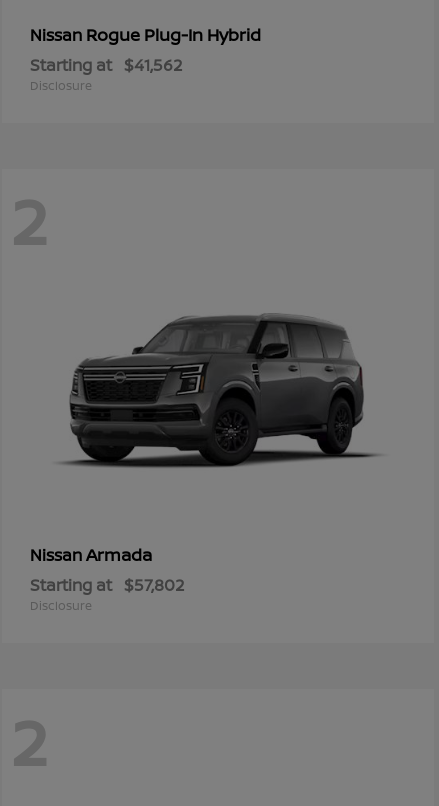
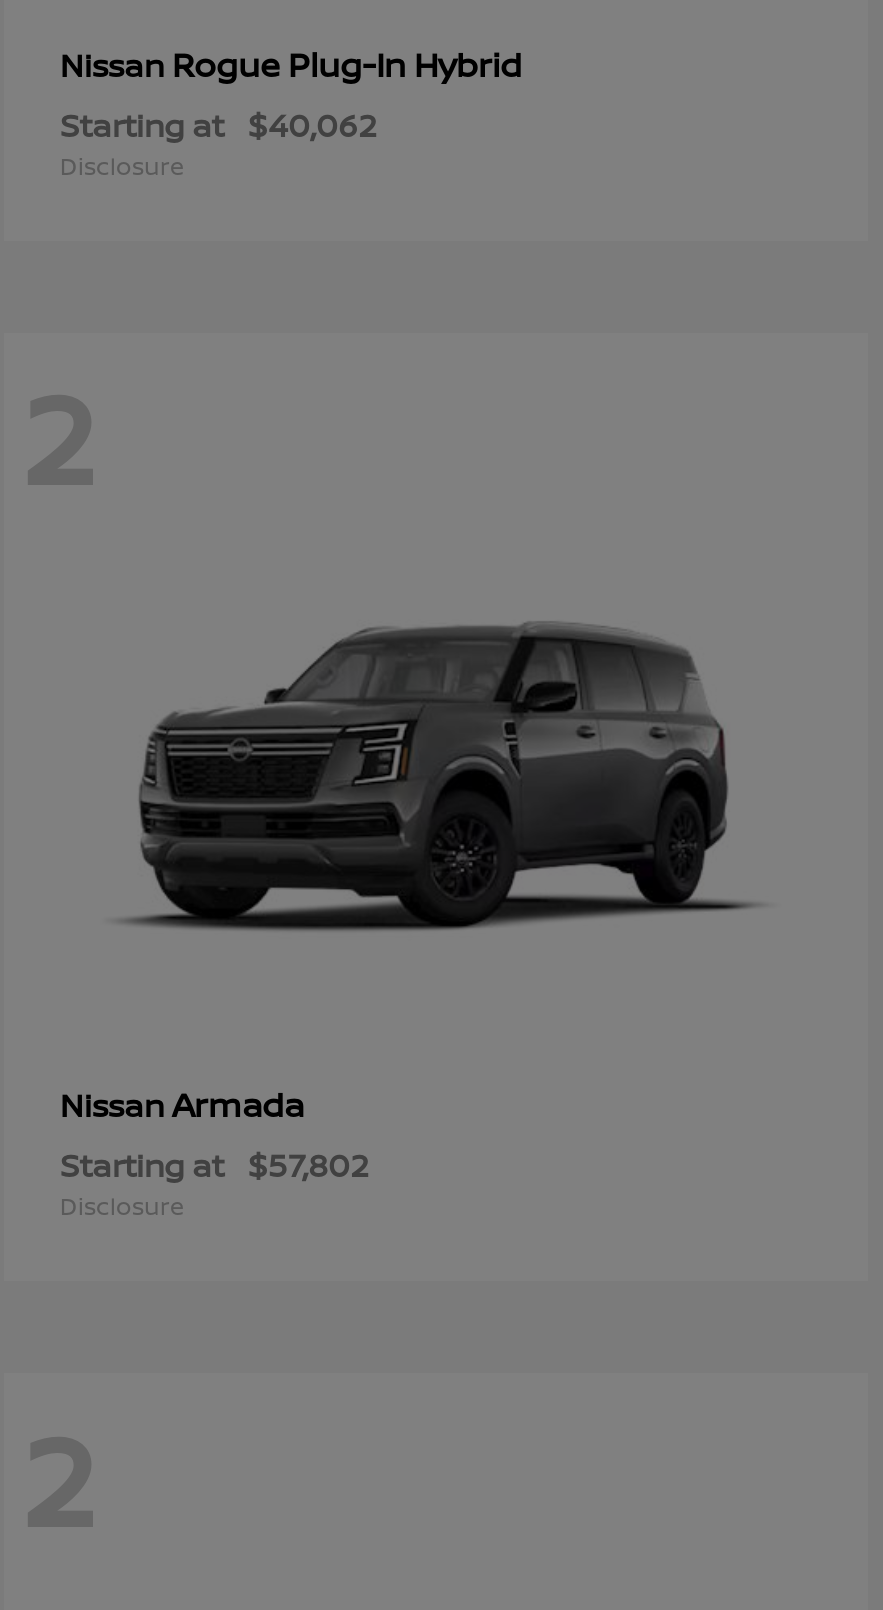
- Starting at $41,562
+ Starting at $40,062
